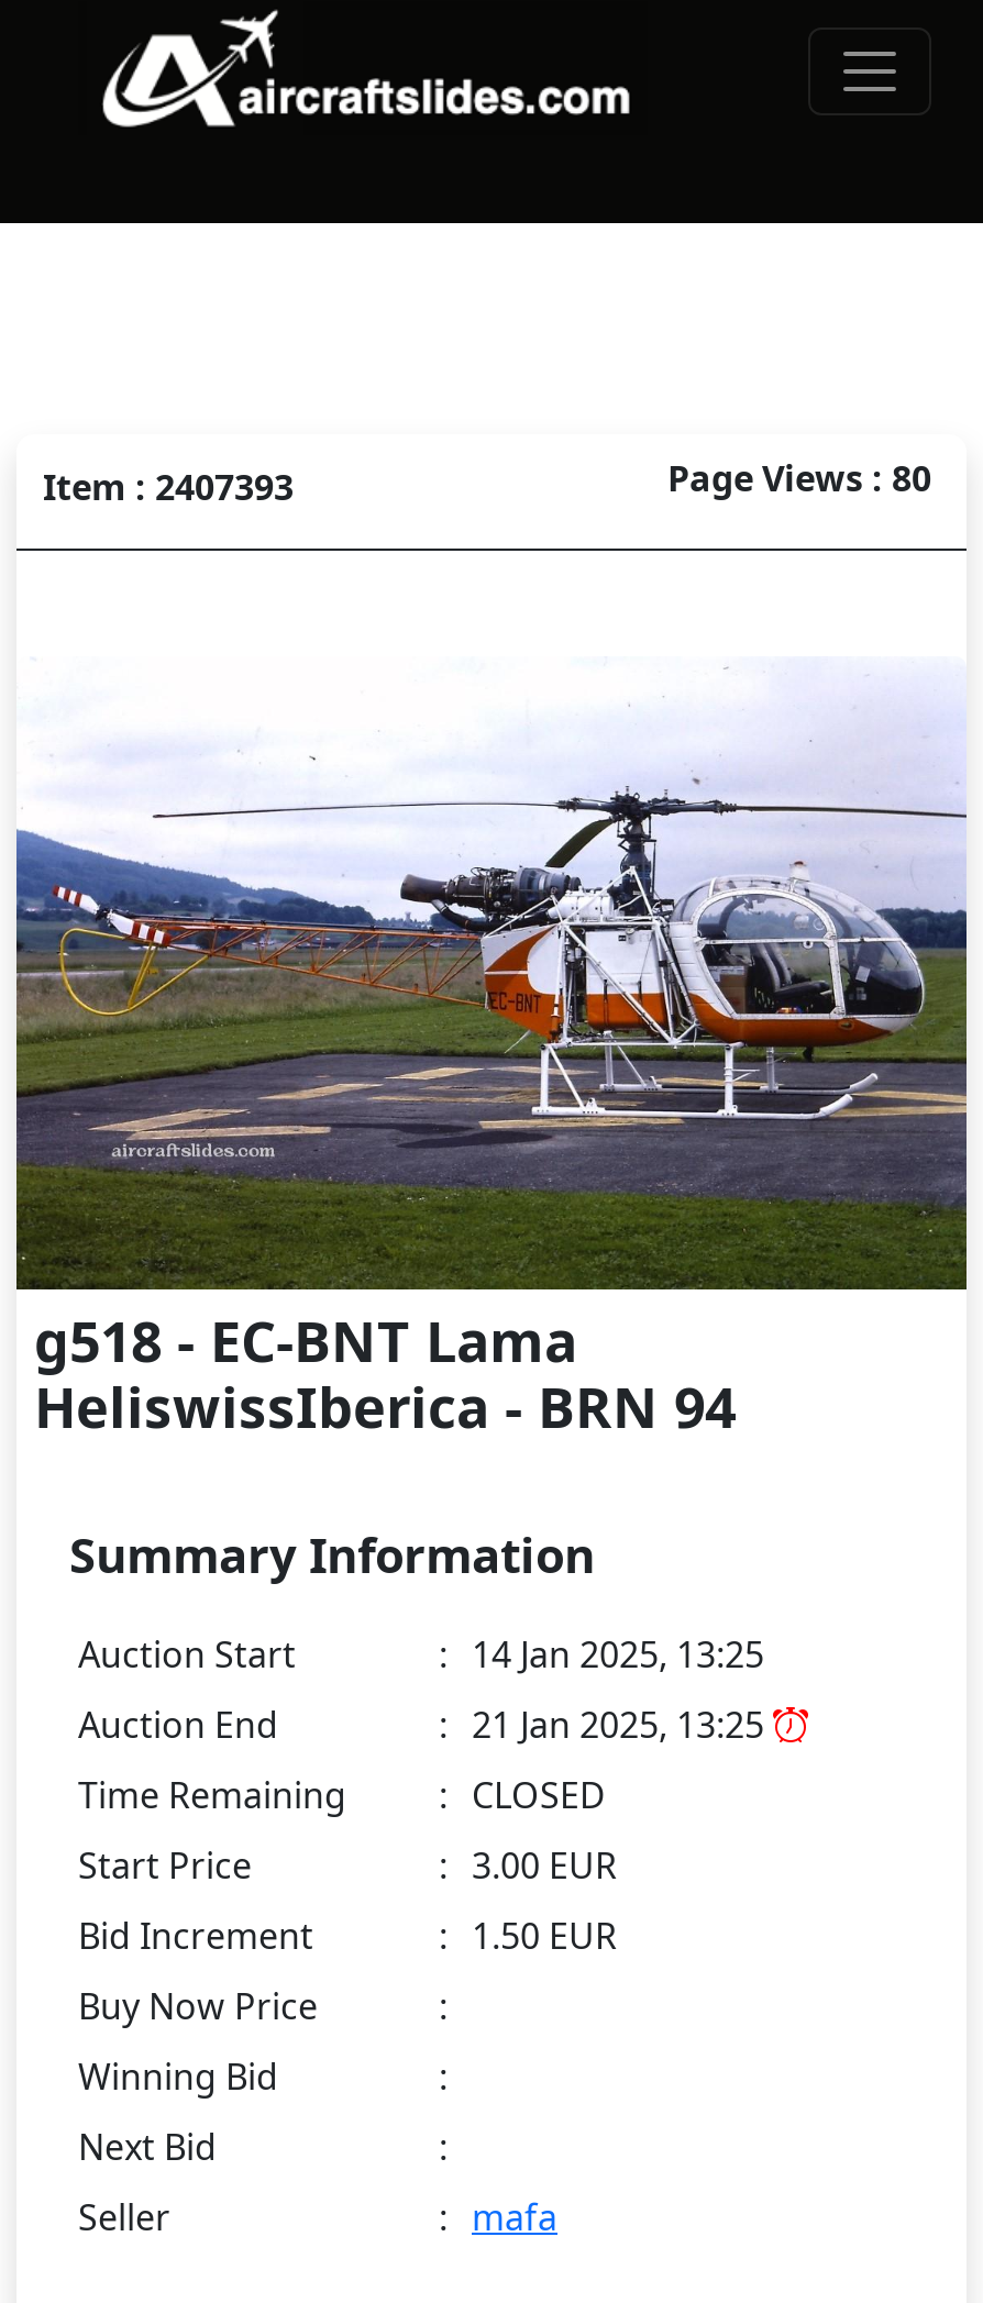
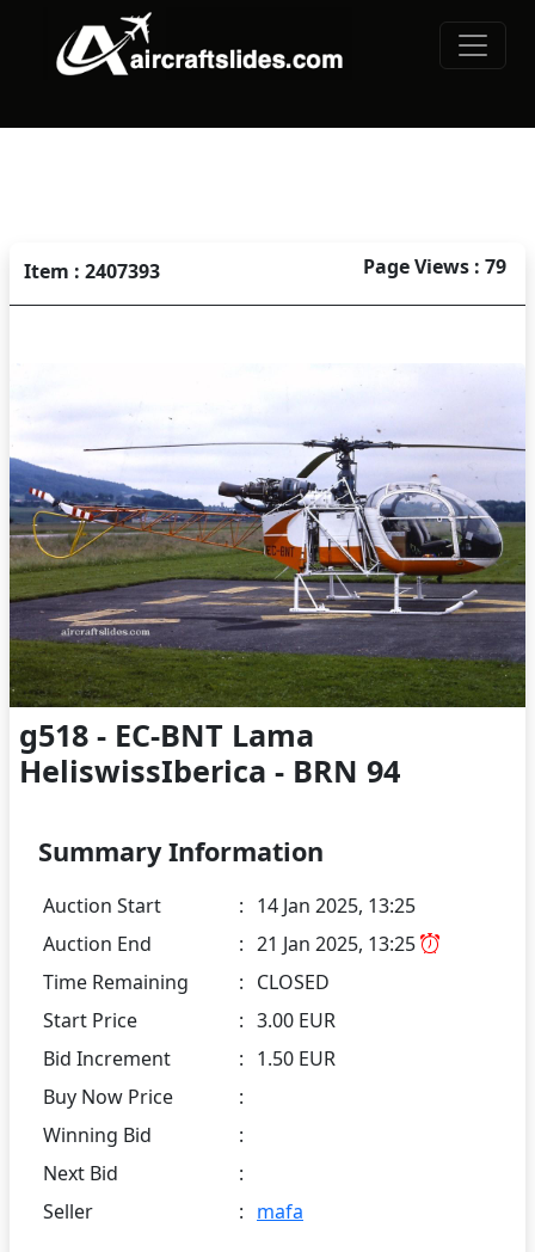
- Page Views : 80
+ Page Views : 79
